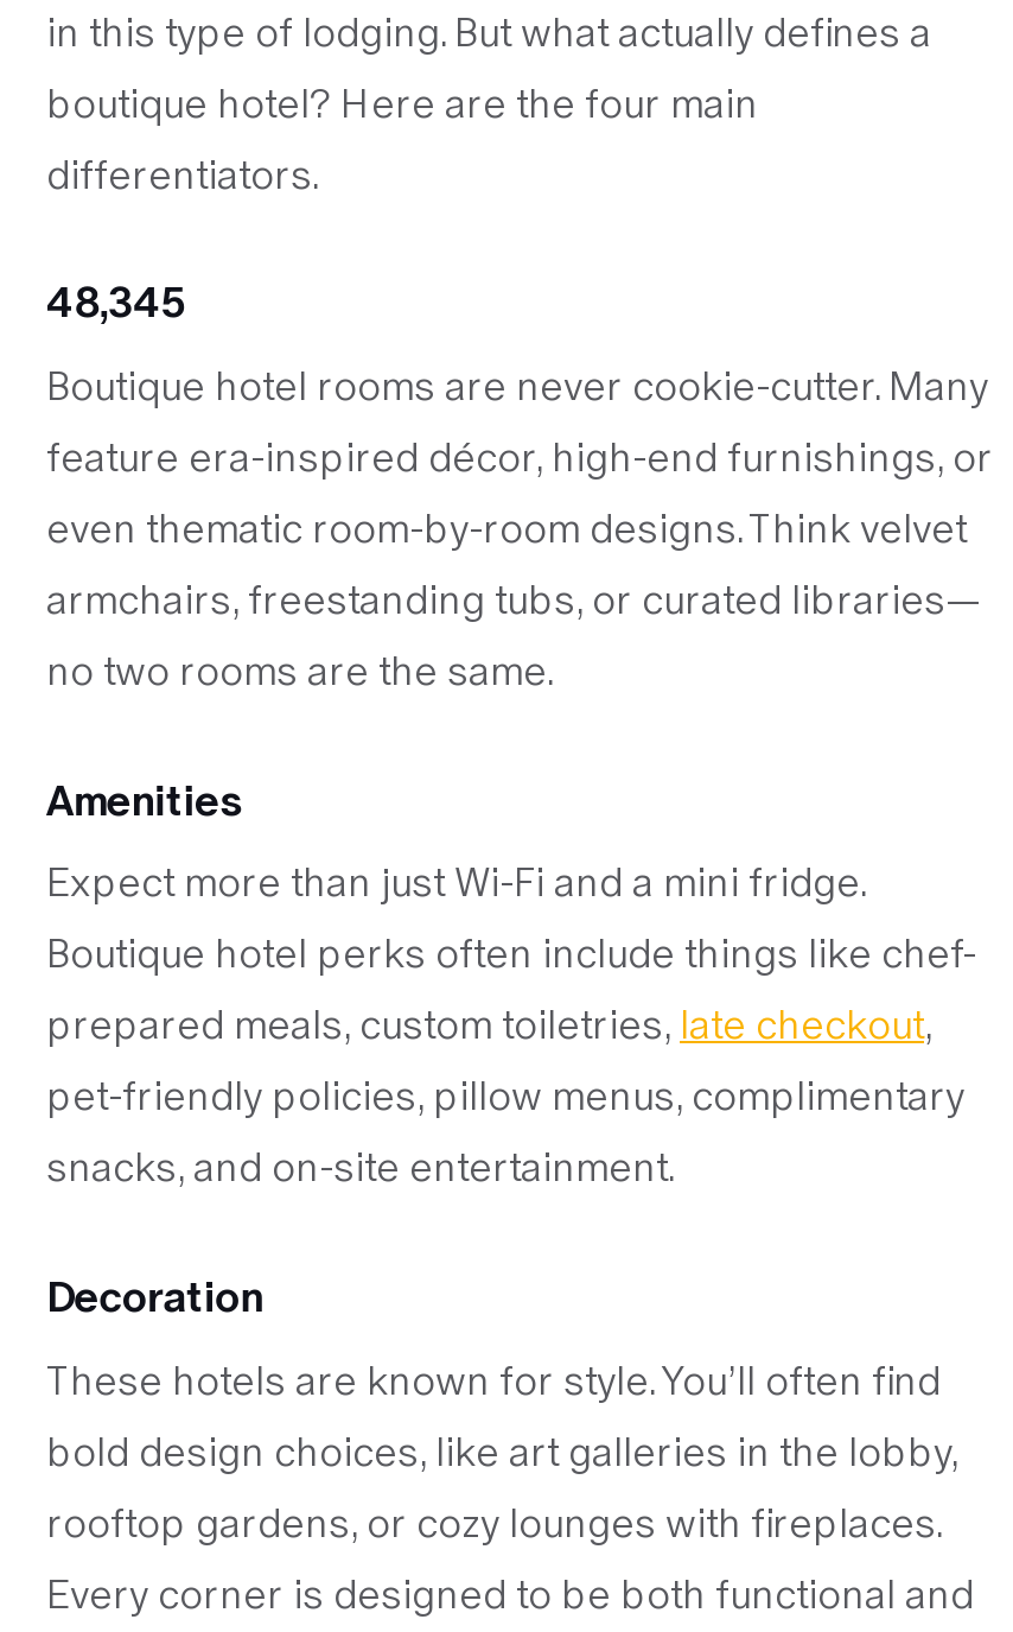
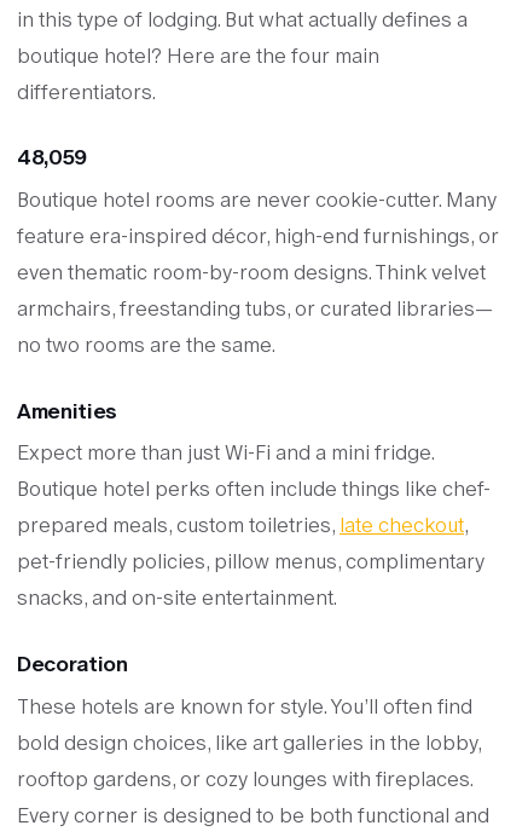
- 48,345
+ 48,059
